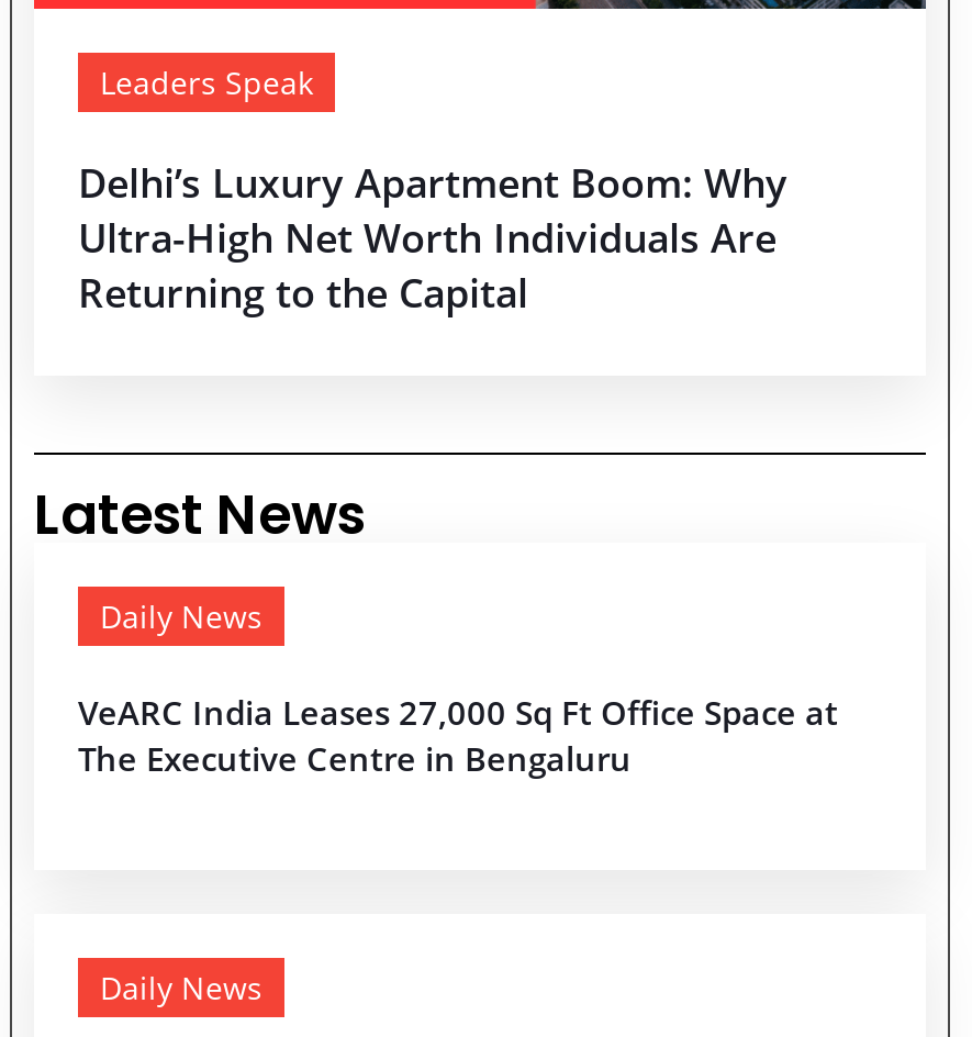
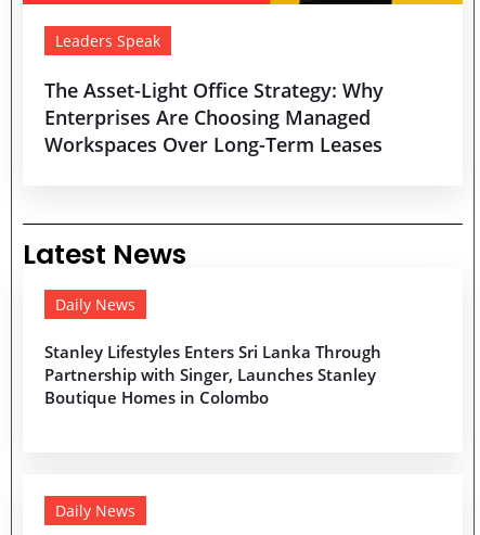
- Delhi’s Luxury Apartment Boom: Why
- Ultra-High Net Worth Individuals Are
- Returning to the Capital
+ The Asset-Light Office Strategy: Why
+ Enterprises Are Choosing Managed
+ Workspaces Over Long-Term Leases

- VeARC India Leases 27,000 Sq Ft Office Space at
- The Executive Centre in Bengaluru
+ Stanley Lifestyles Enters Sri Lanka Through
+ Partnership with Singer, Launches Stanley
+ Boutique Homes in Colombo
